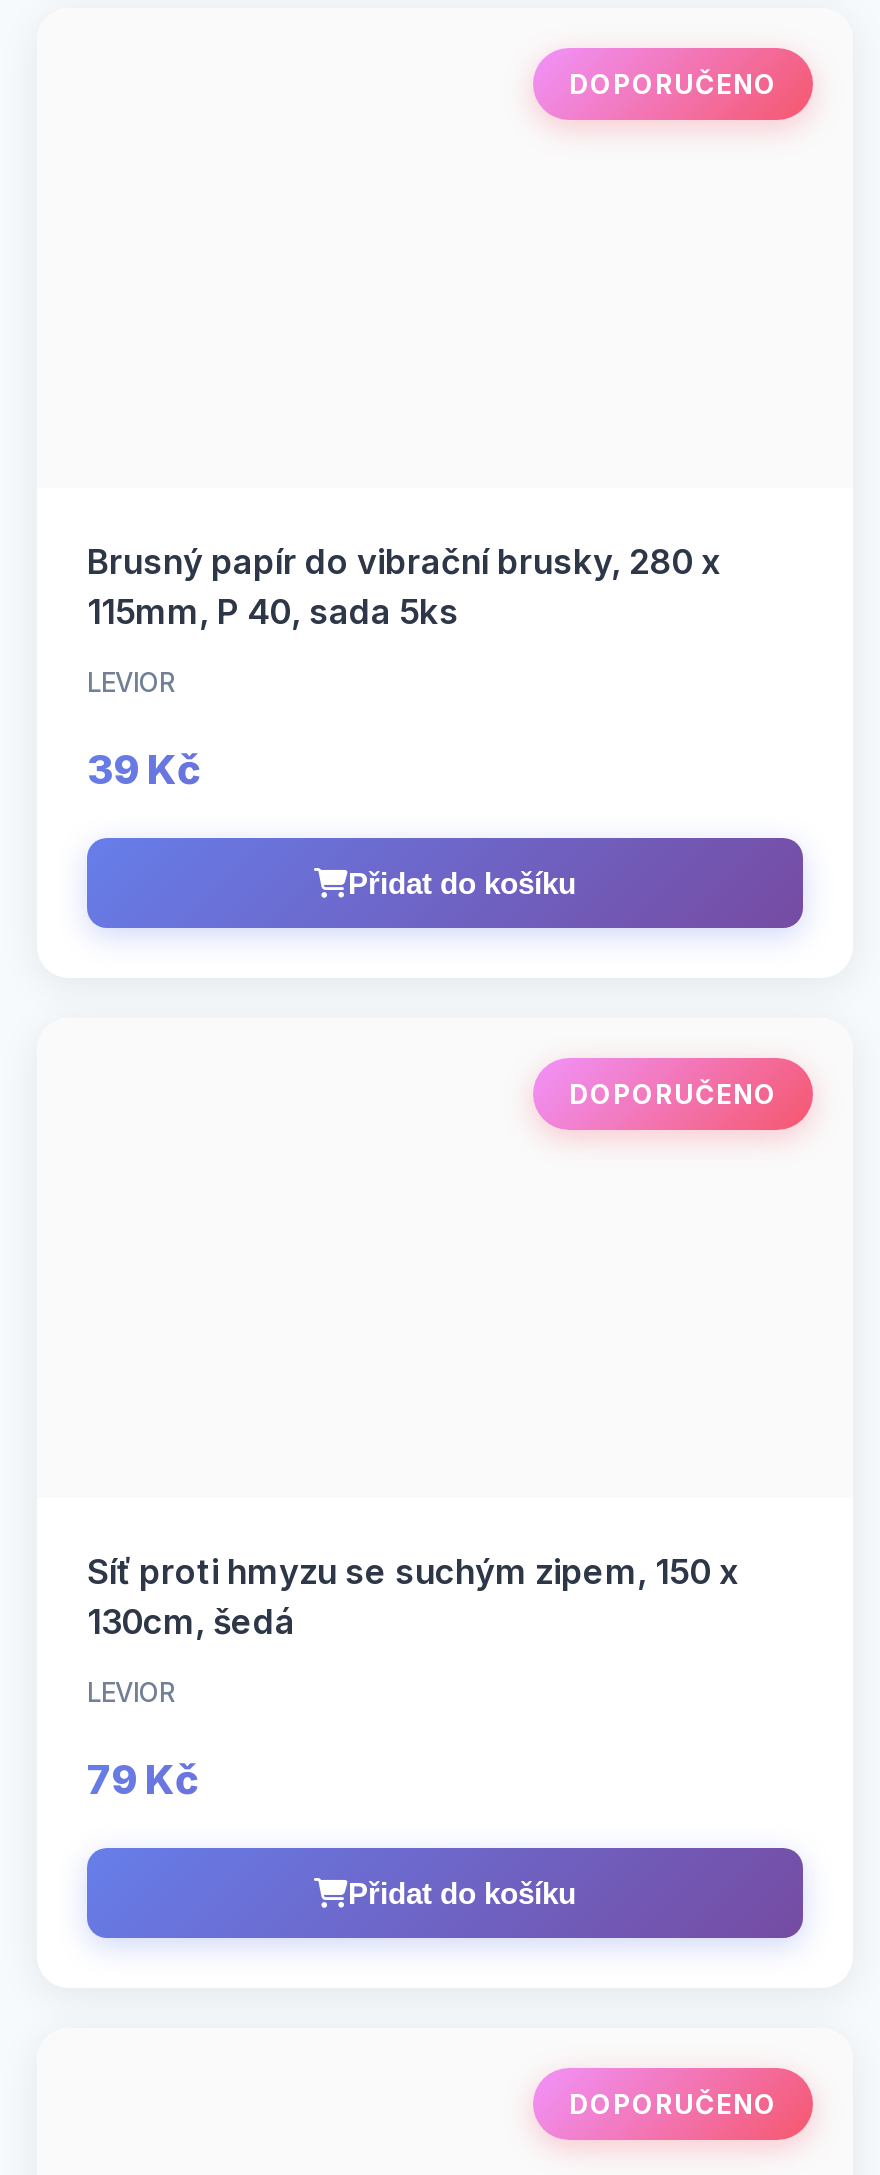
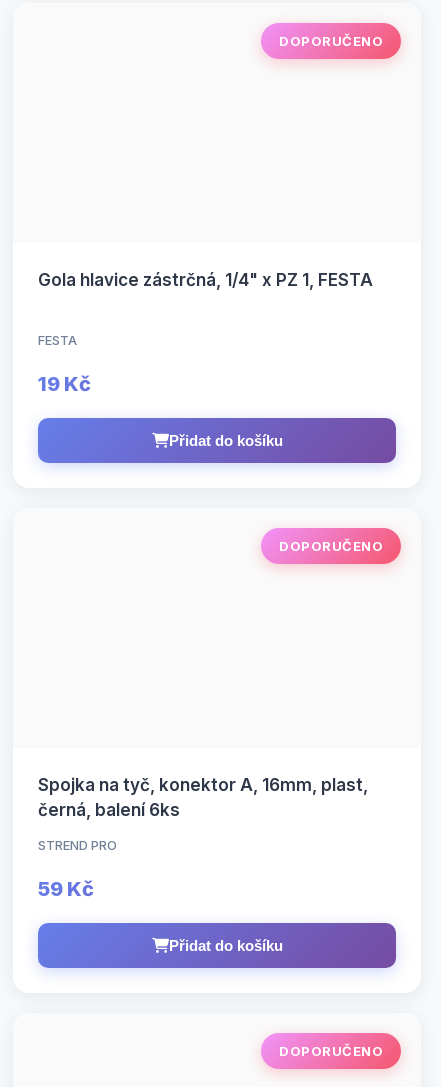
- Brusný papír do vibrační brusky, 280 x
- 115mm, P 40, sada 5ks
+ Gola hlavice zástrčná, 1/4" x PZ 1, FESTA

- LEVIOR
+ FESTA

- 39 Kč
+ 19 Kč

- Síť proti hmyzu se suchým zipem, 150 x
- 130cm, šedá
+ Spojka na tyč, konektor A, 16mm, plast,
+ černá, balení 6ks

- LEVIOR
+ STREND PRO

- 79 Kč
+ 59 Kč
